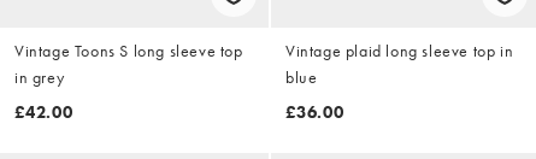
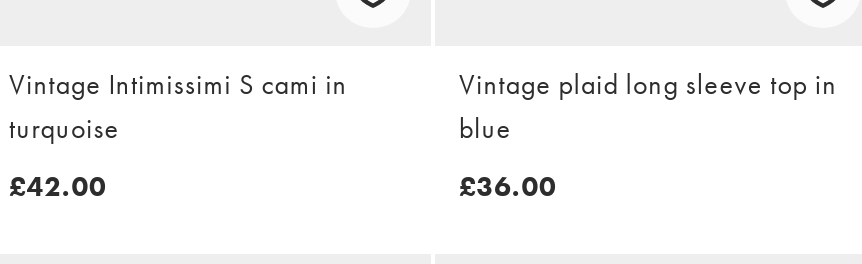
- Vintage Toons S long sleeve top
- in grey
+ Vintage Intimissimi S cami in
+ turquoise
